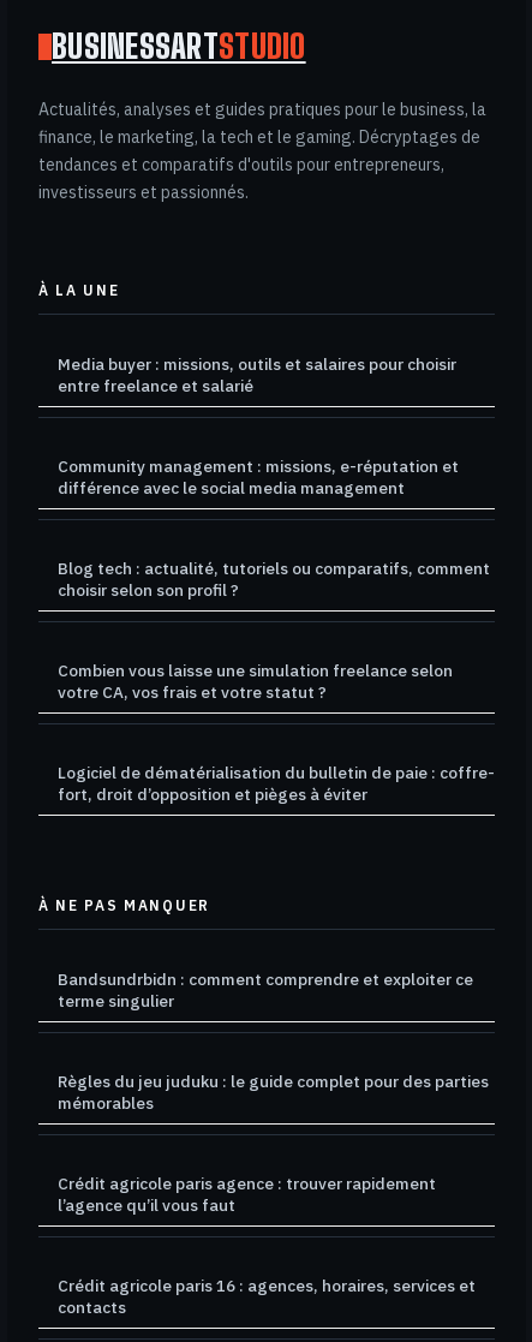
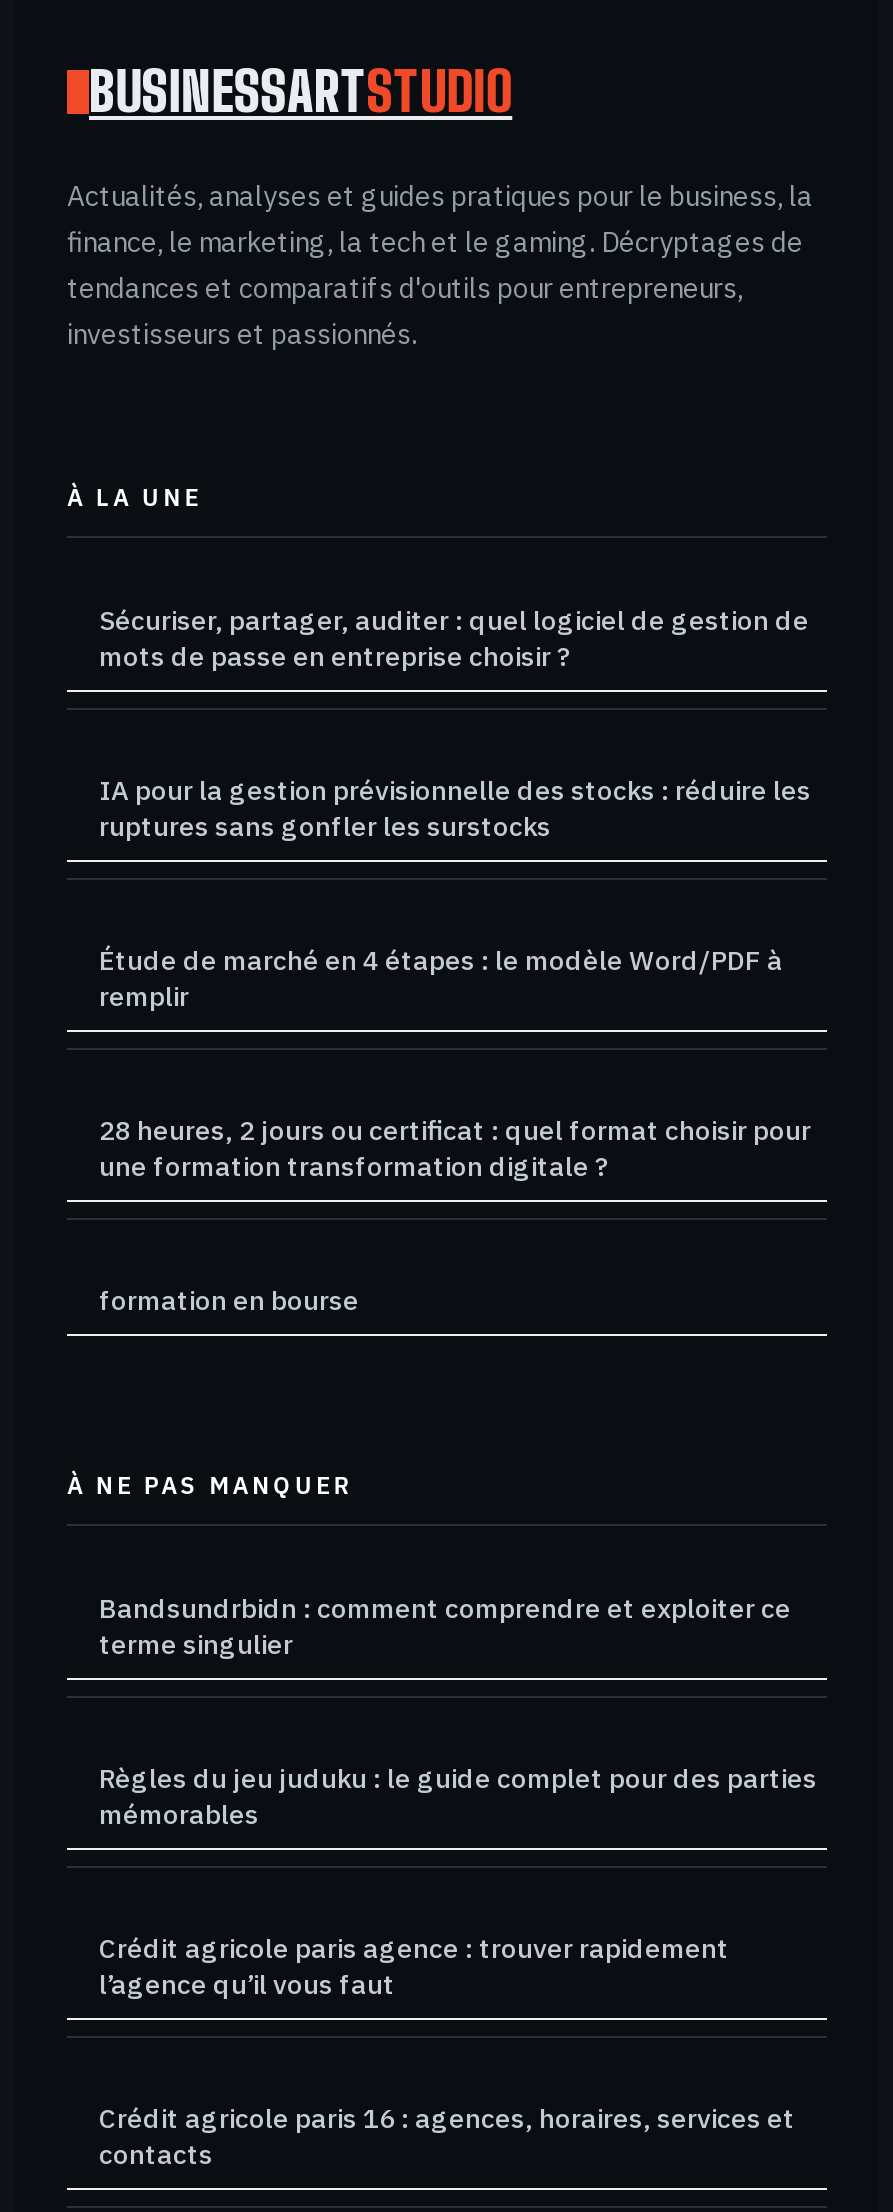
- Media buyer : missions, outils et salaires pour choisir
- entre freelance et salarié
+ Sécuriser, partager, auditer : quel logiciel de gestion de
+ mots de passe en entreprise choisir ?

- Community management : missions, e-réputation et
- différence avec le social media management
+ IA pour la gestion prévisionnelle des stocks : réduire les
+ ruptures sans gonfler les surstocks

- Blog tech : actualité, tutoriels ou comparatifs, comment
- choisir selon son profil ?
+ Étude de marché en 4 étapes : le modèle Word/PDF à
+ remplir

- Combien vous laisse une simulation freelance selon
- votre CA, vos frais et votre statut ?
+ 28 heures, 2 jours ou certificat : quel format choisir pour
+ une formation transformation digitale ?

- Logiciel de dématérialisation du bulletin de paie : coffre-
- fort, droit d’opposition et pièges à éviter
+ formation en bourse
